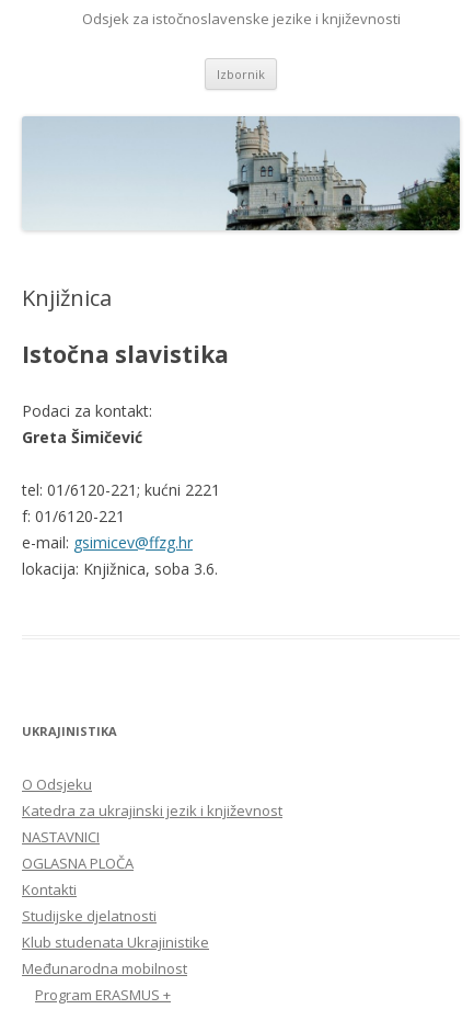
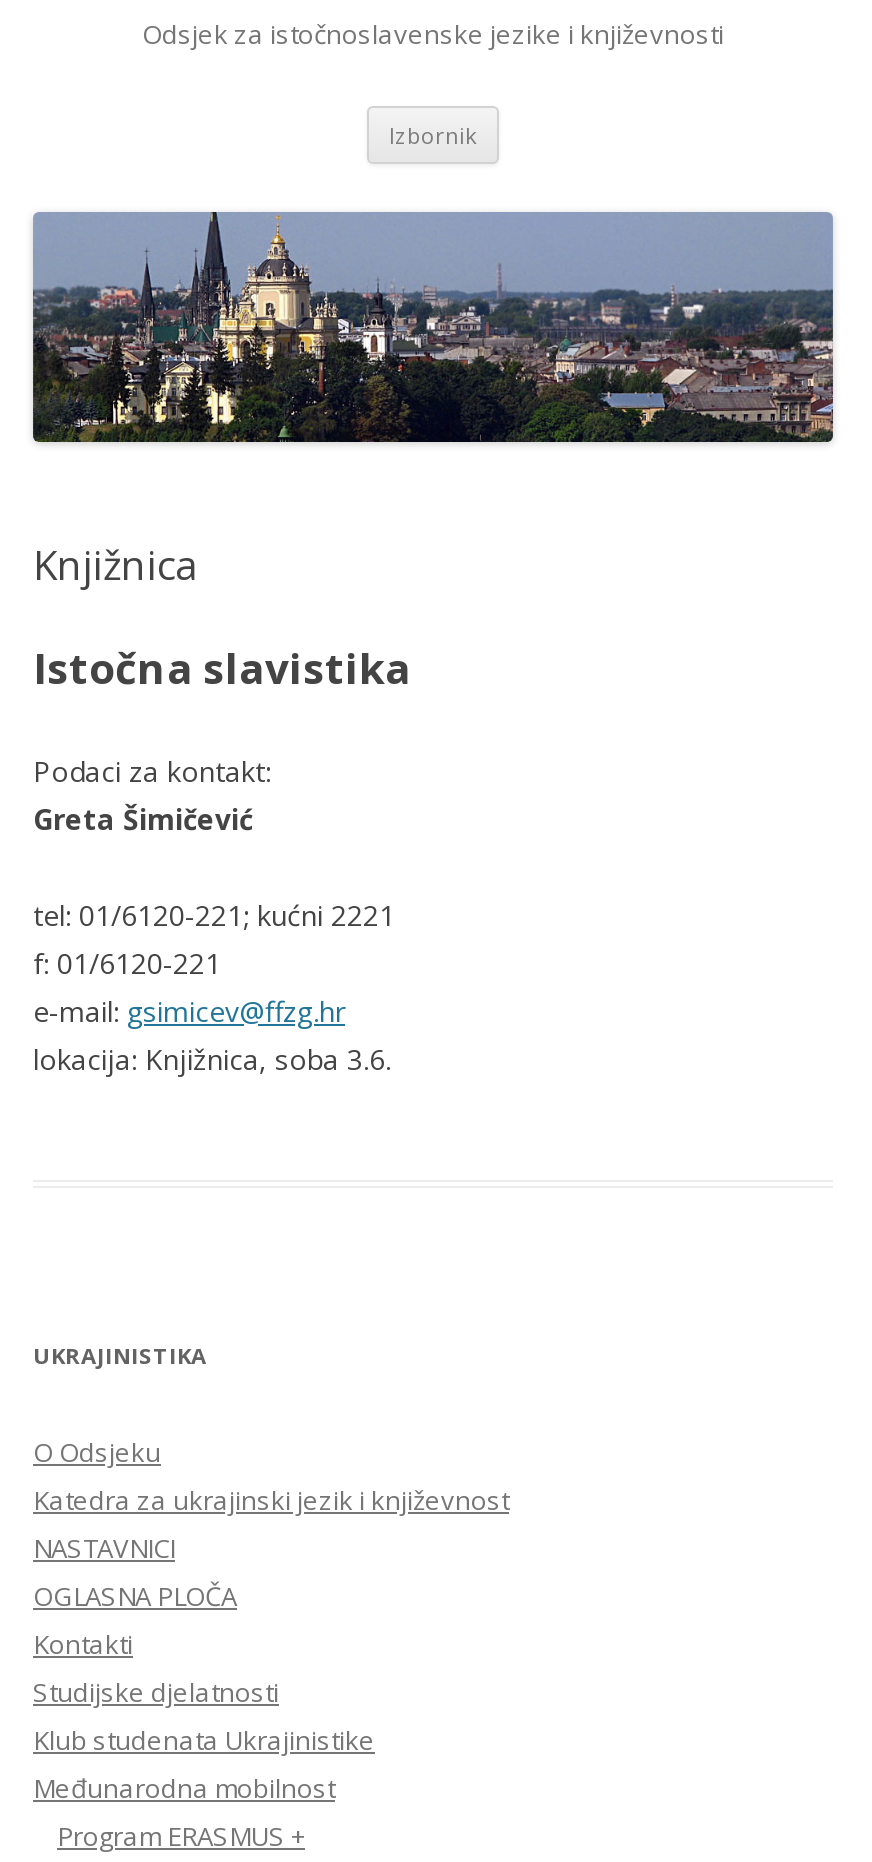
- [image]
+ [image]
